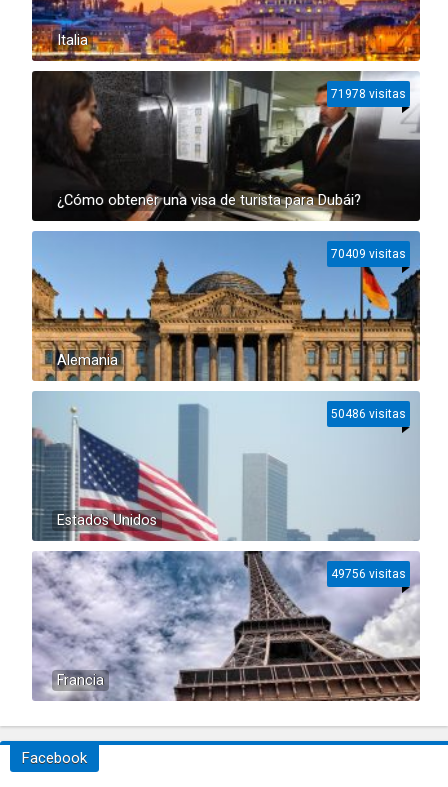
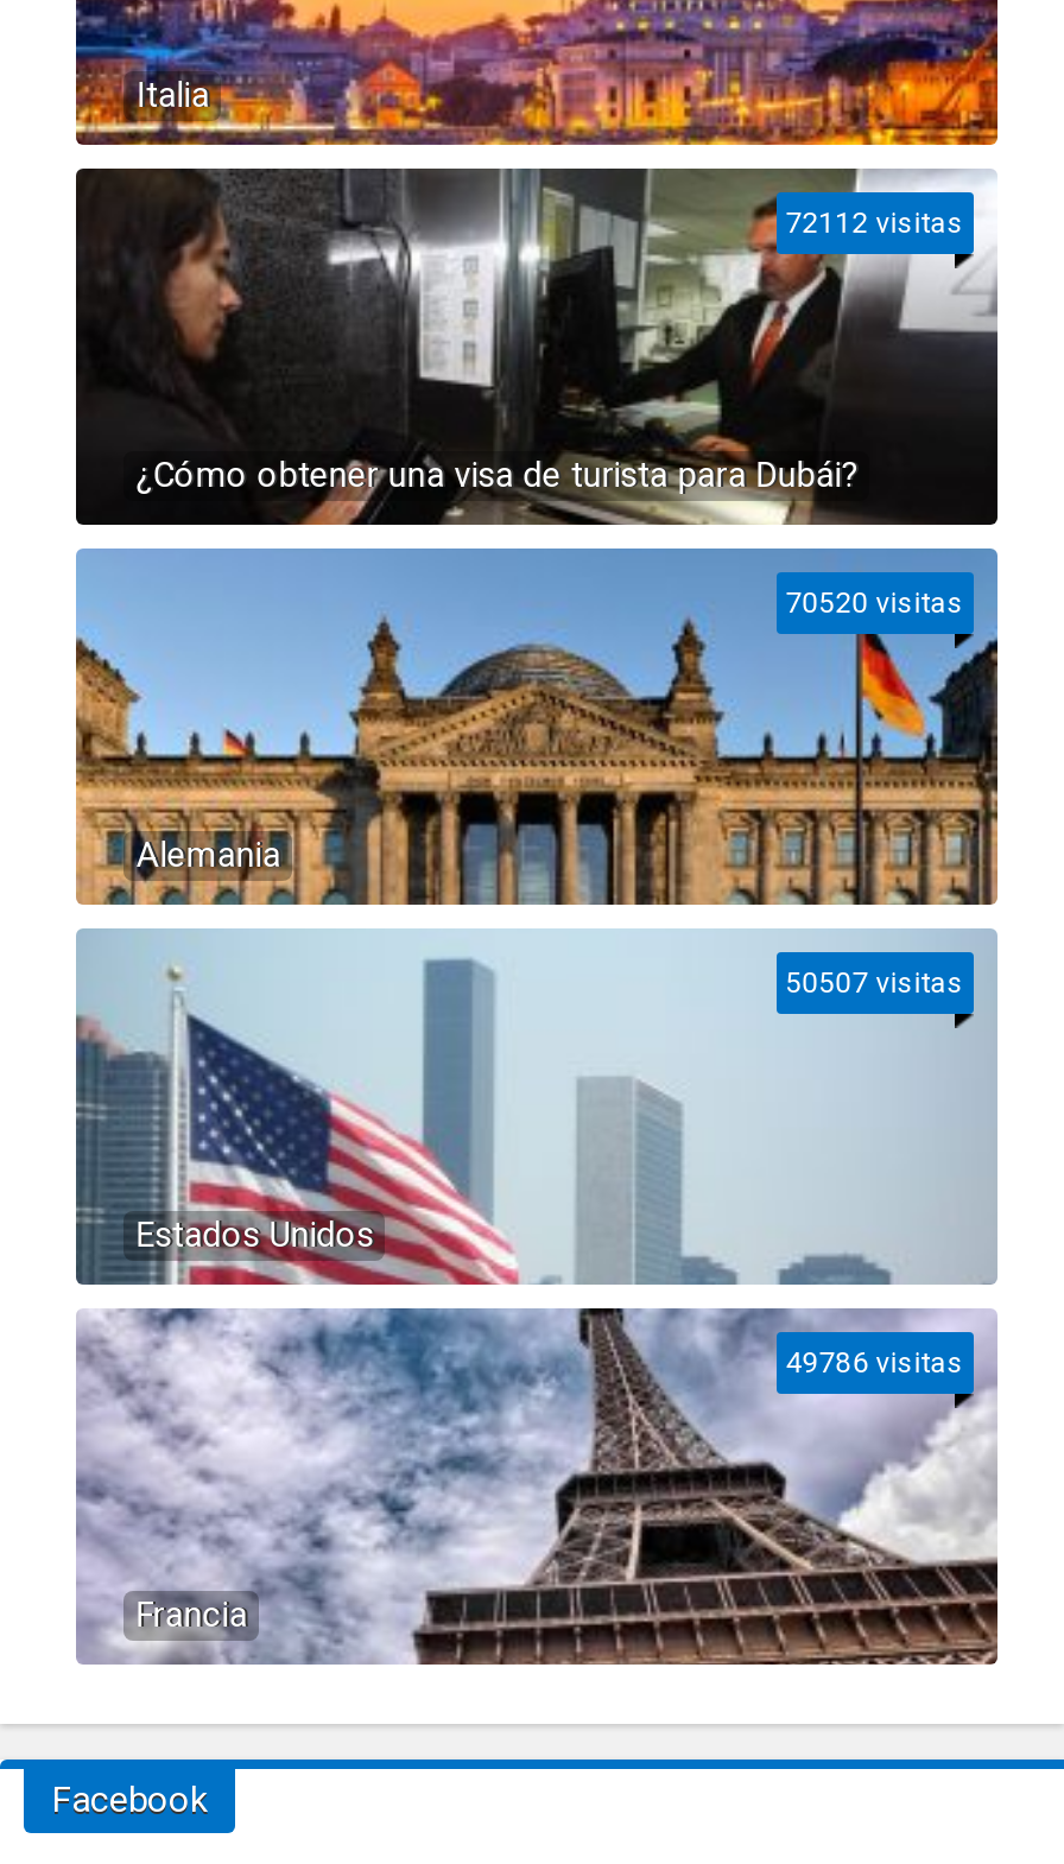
- 71978 visitas
+ 72112 visitas

- 70409 visitas
+ 70520 visitas

- 50486 visitas
+ 50507 visitas

- 49756 visitas
+ 49786 visitas
